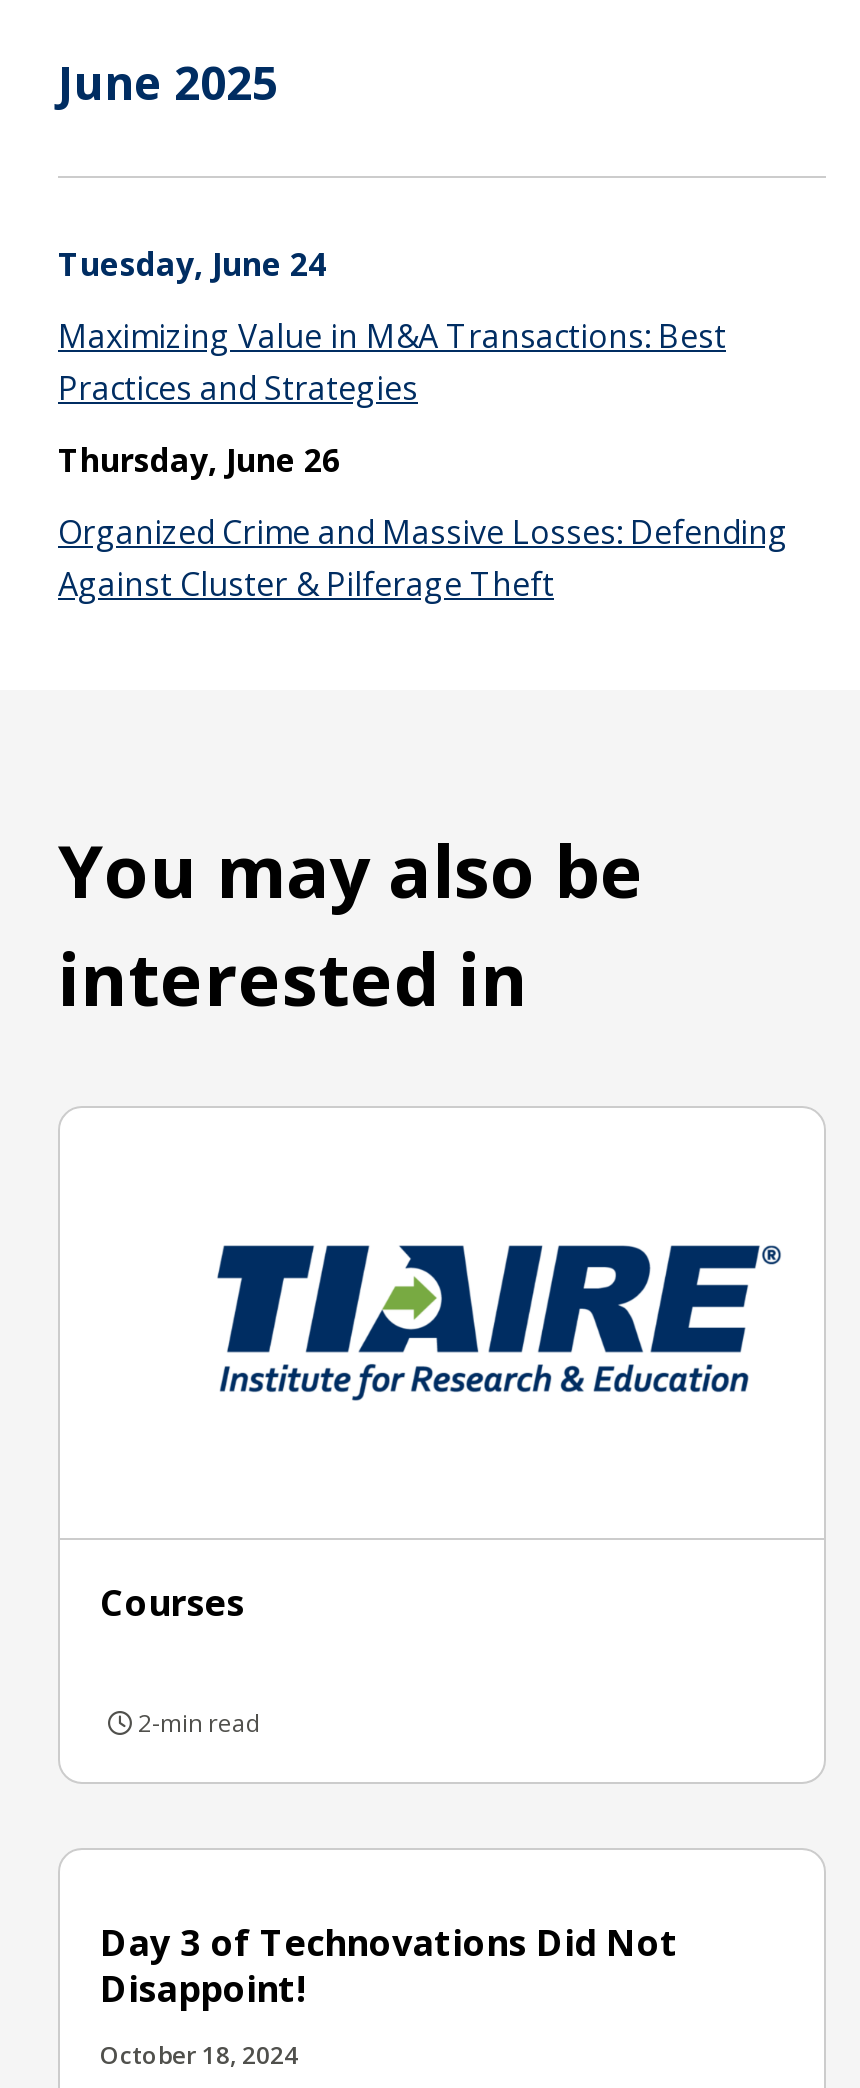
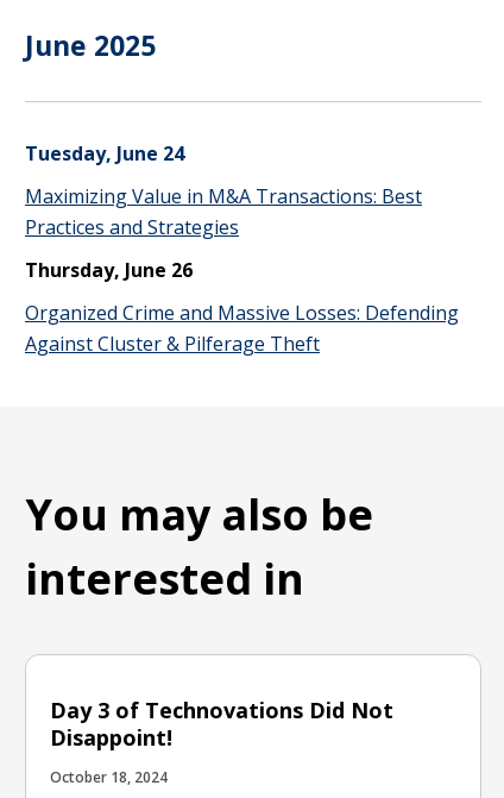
- [image]

- Courses
- 2-min read
